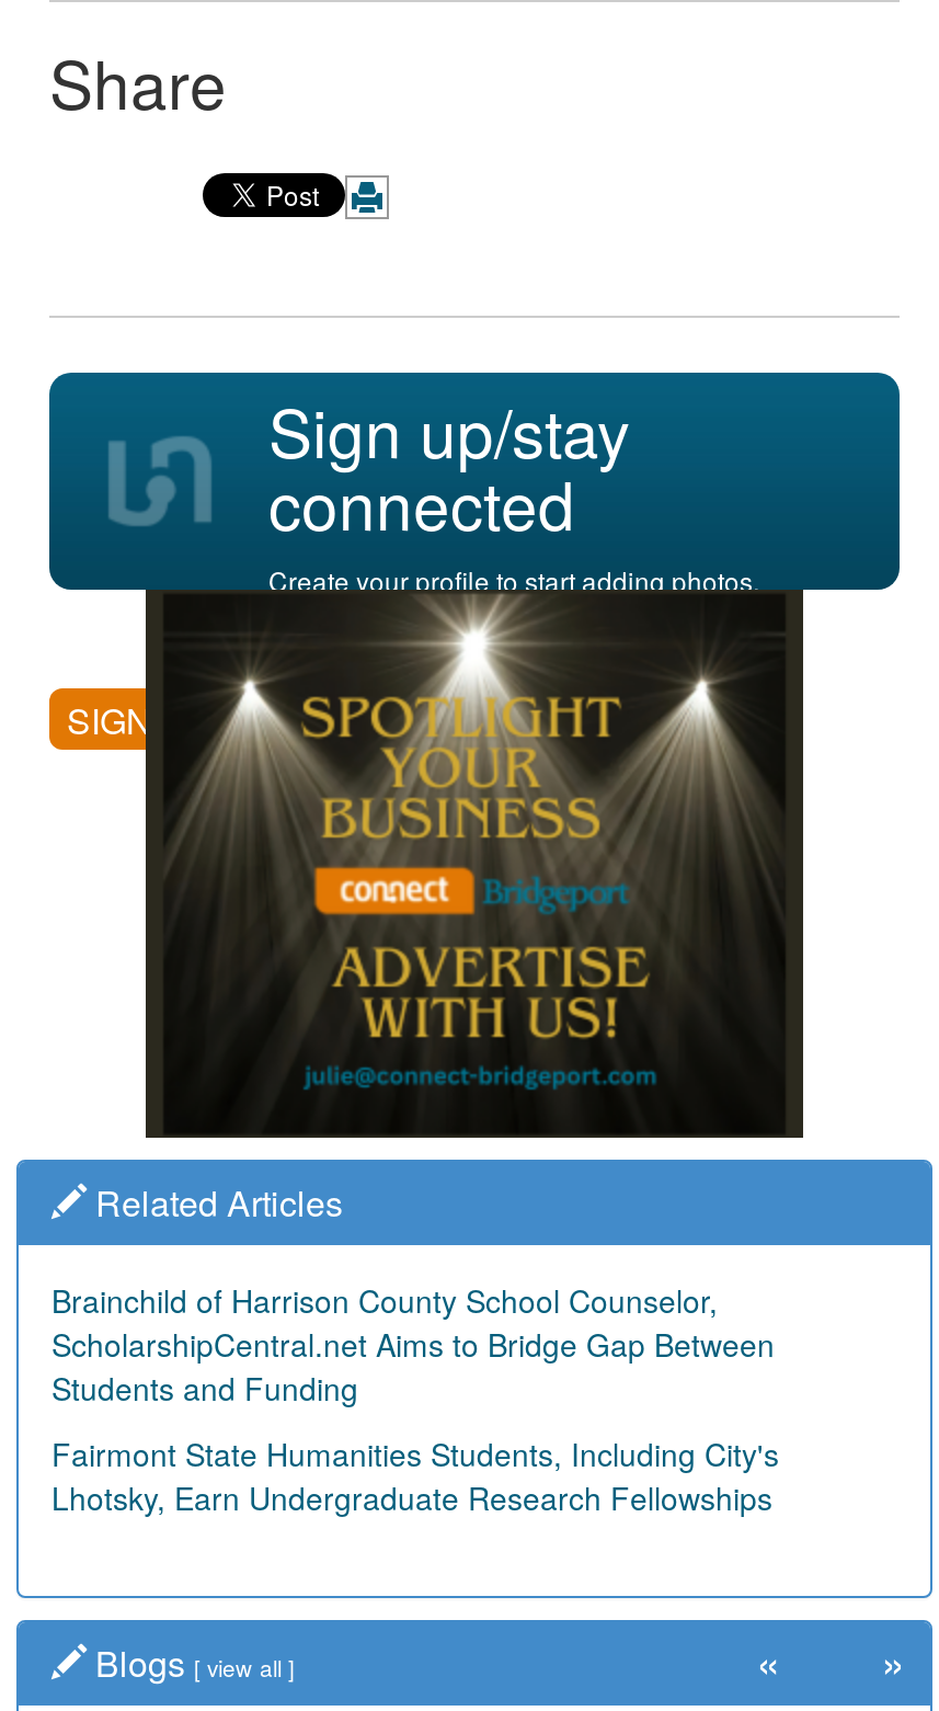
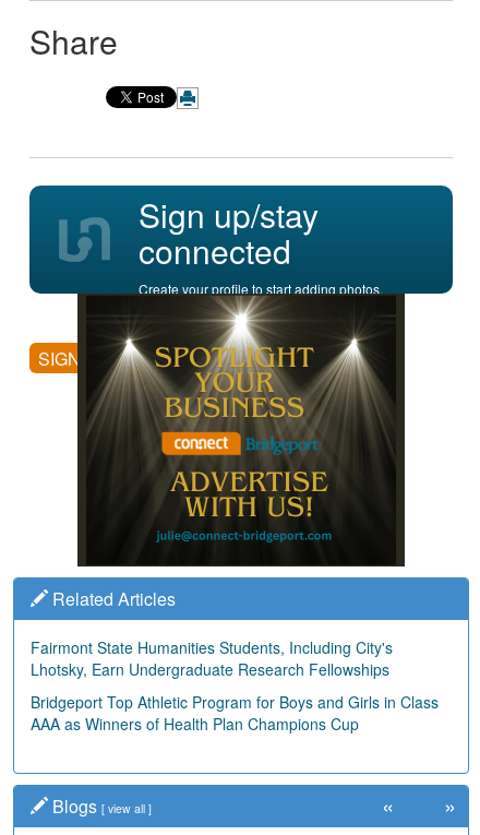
- Brainchild of Harrison County School Counselor,
- ScholarshipCentral.net Aims to Bridge Gap Between
- Students and Funding

moved up: Fairmont State Humanities Students, Including City's | Lhotsky, Earn Undergraduate Research Fellowships

+ Bridgeport Top Athletic Program for Boys and Girls in Class
+ AAA as Winners of Health Plan Champions Cup
